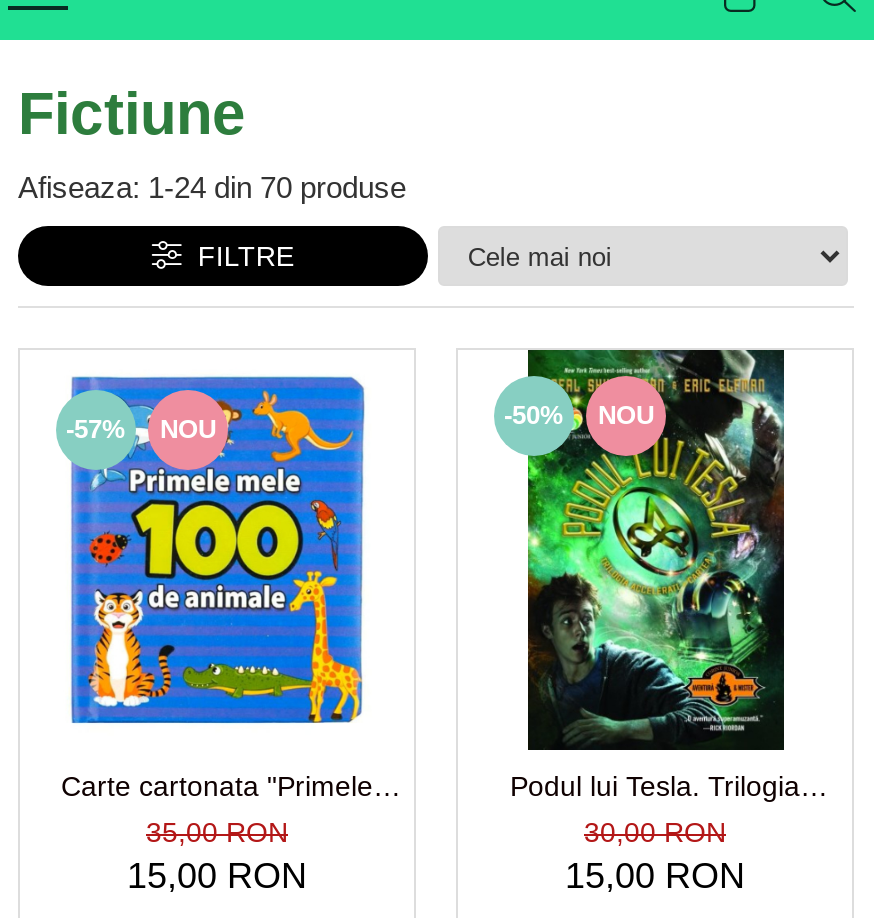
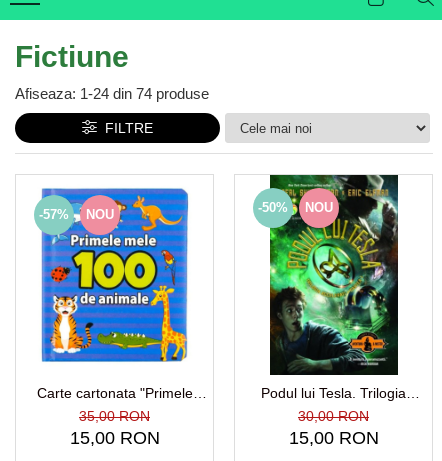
- Afiseaza: 1-24 din 70 produse
+ Afiseaza: 1-24 din 74 produse
